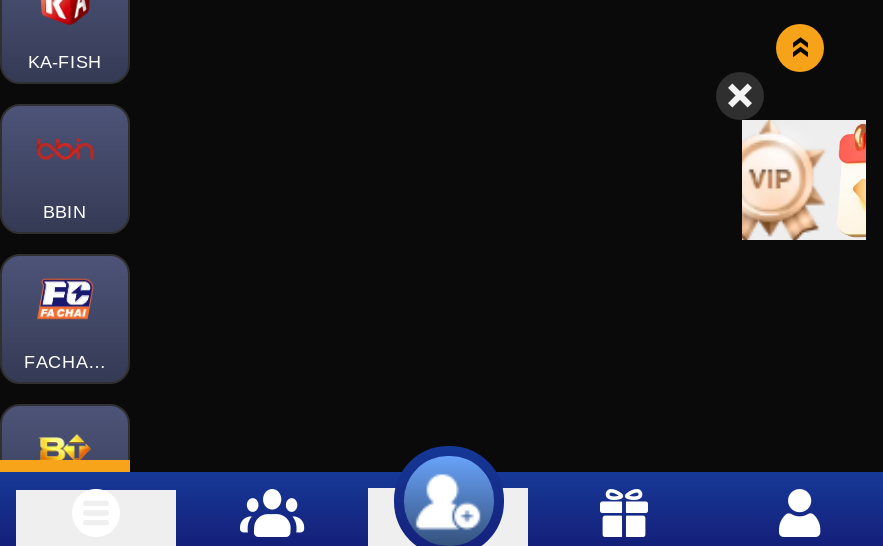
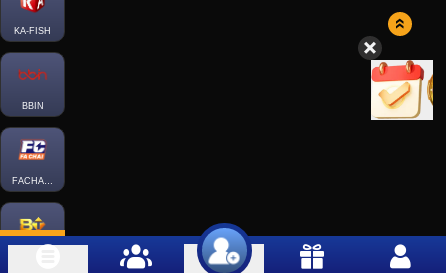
- [image]
+ [image]
